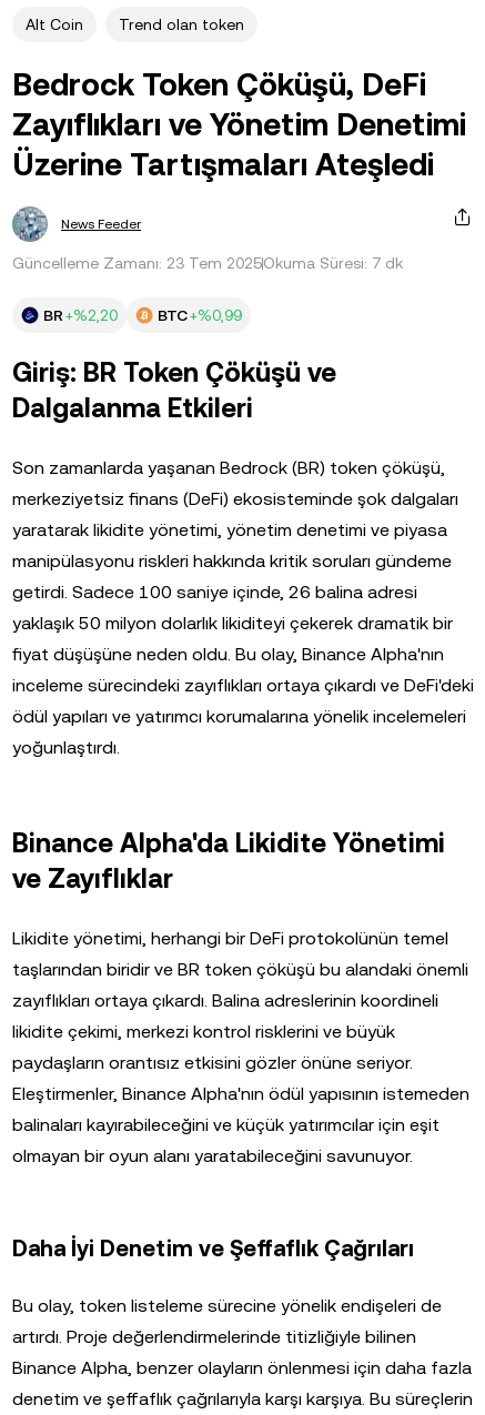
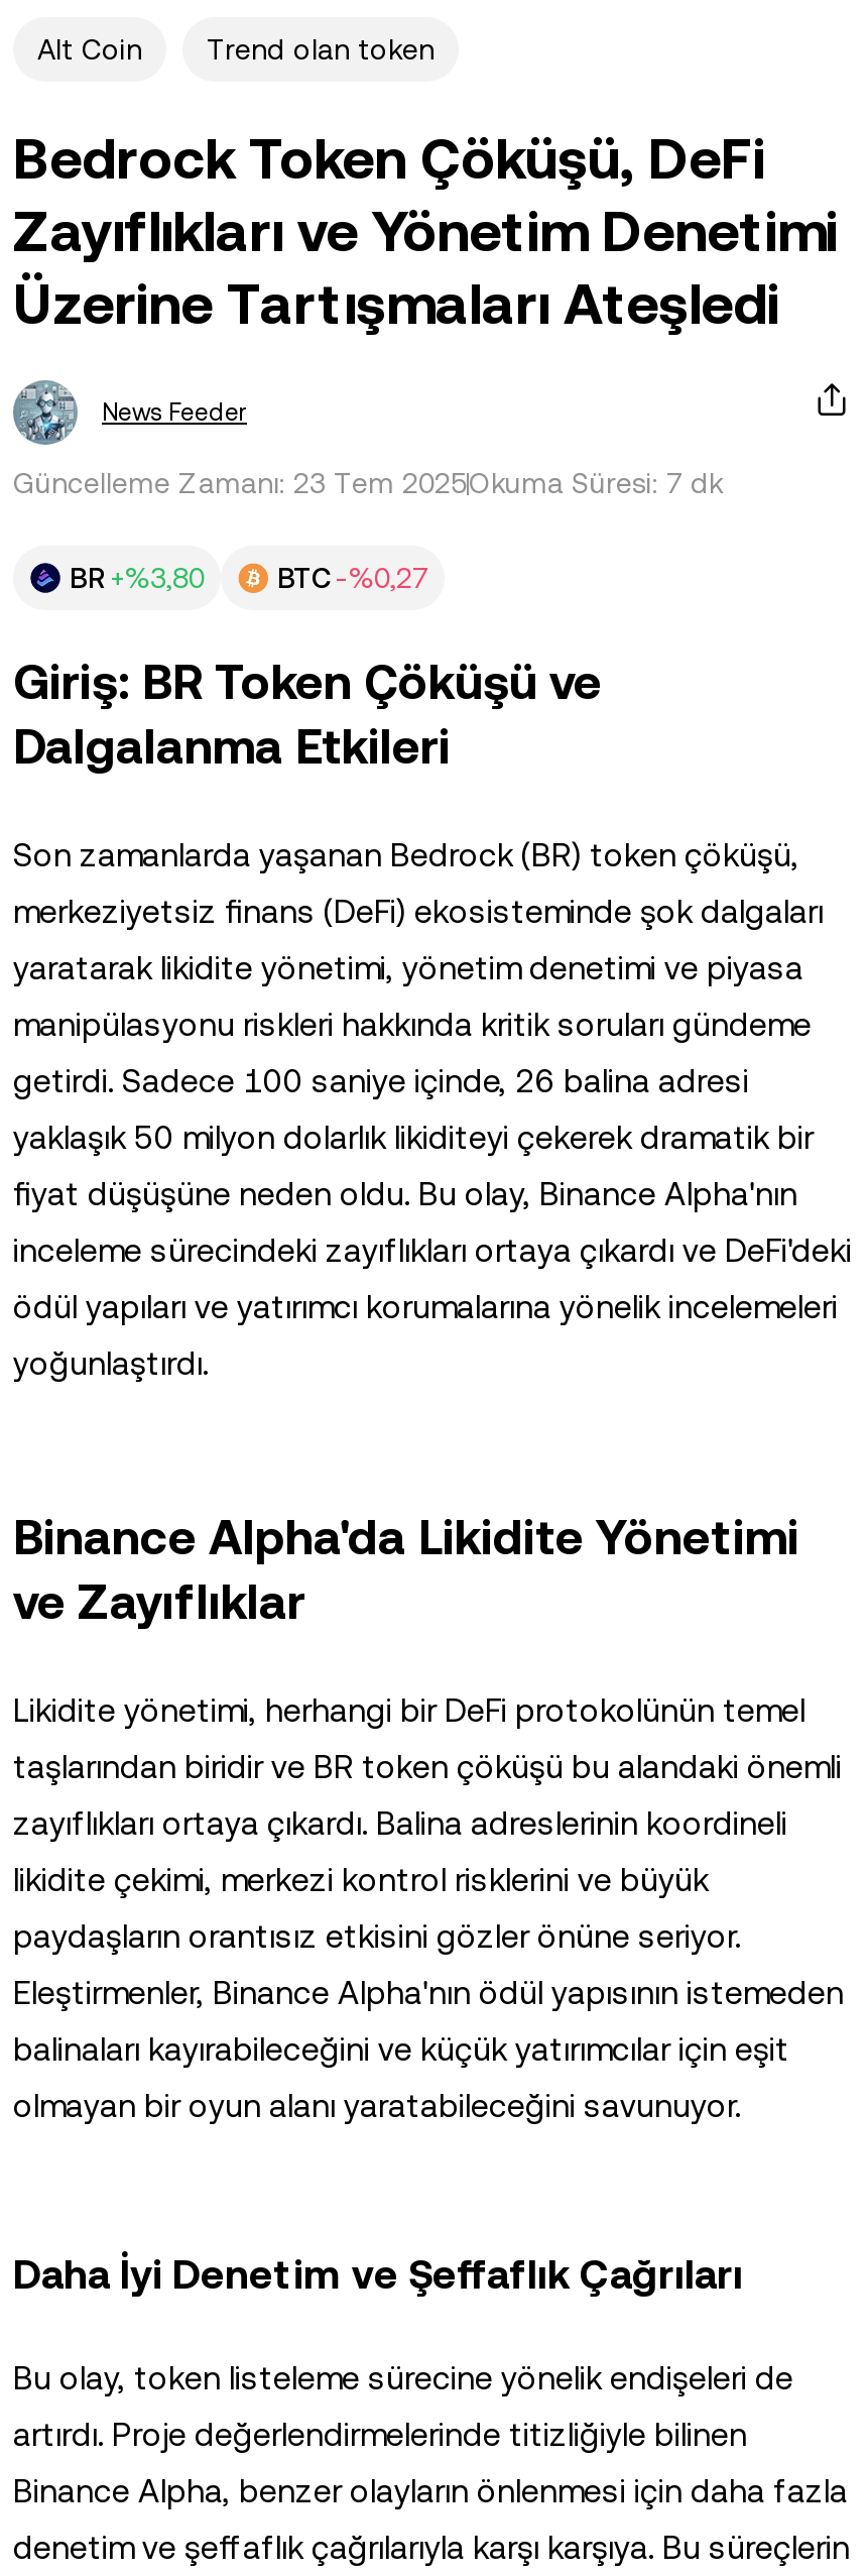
- BR +%2,20
+ BR +%3,80

- BTC +%0,99
+ BTC -%0,27
